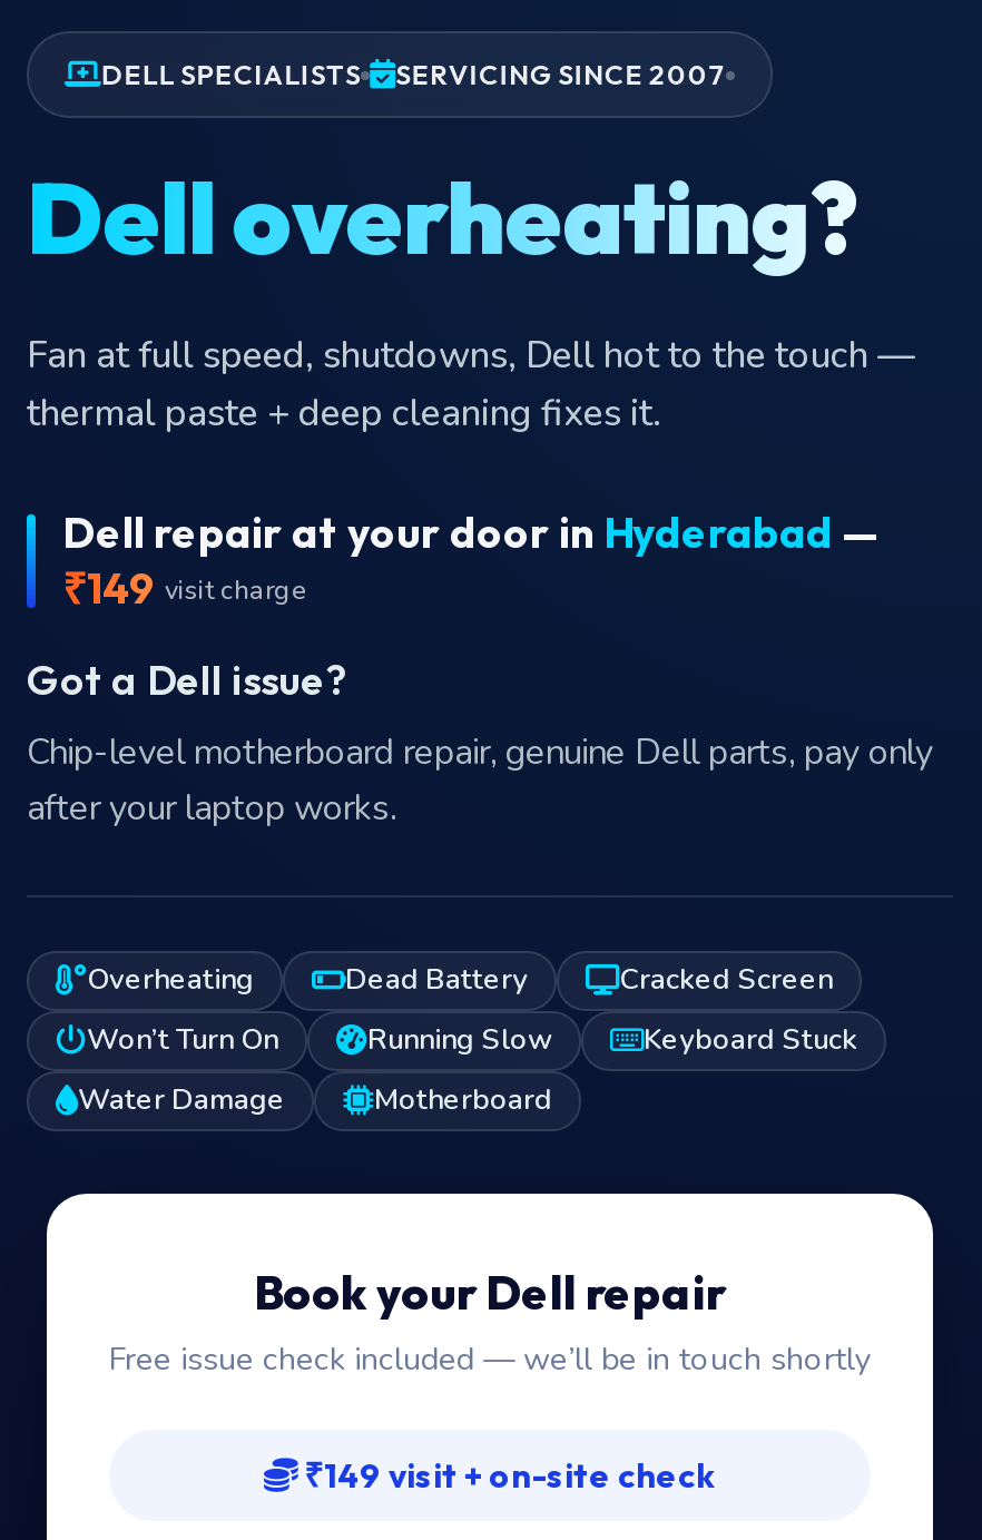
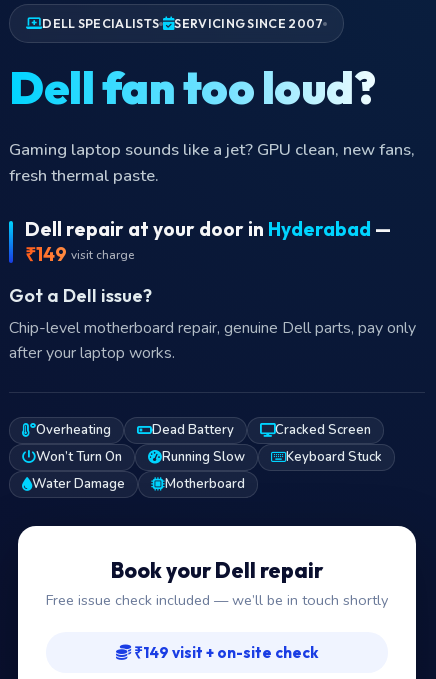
- Dell overh
- Fan at full speed, shutdowns, Dell hot to the touch —
- thermal paste + deep cleaning fixes it.
+ Dell fan too loud?
+ Gaming laptop sounds like a jet? GPU clean, new fans,
+ fresh thermal paste.
